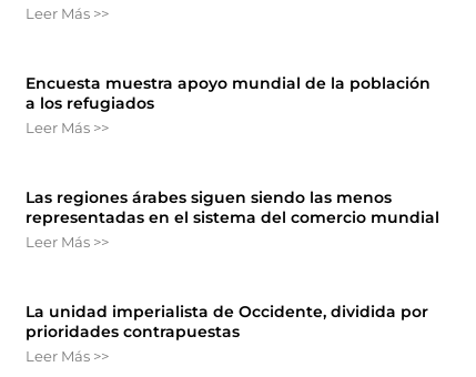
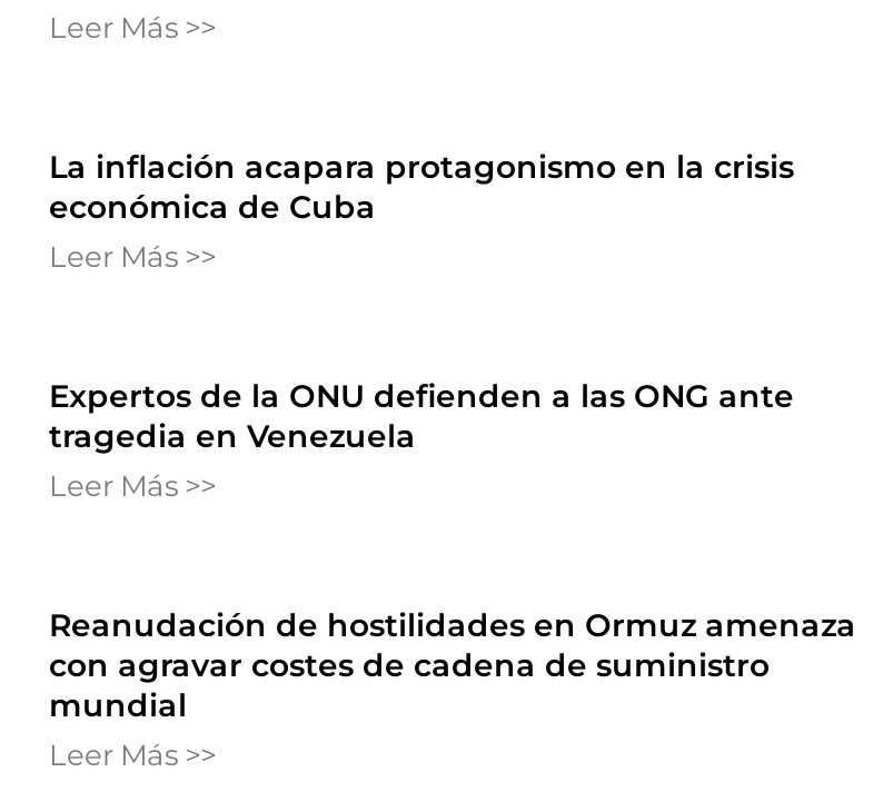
- Encuesta muestra apoyo mundial de la población
- a los refugiados
+ La inflación acapara protagonismo en la crisis
+ económica de Cuba

- Las regiones árabes siguen siendo las menos
- representadas en el sistema del comercio mundial
+ Expertos de la ONU defienden a las ONG ante
+ tragedia en Venezuela

- La unidad imperialista de Occidente, dividida por
- prioridades contrapuestas
+ Reanudación de hostilidades en Ormuz amenaza
+ con agravar costes de cadena de suministro
+ mundial
